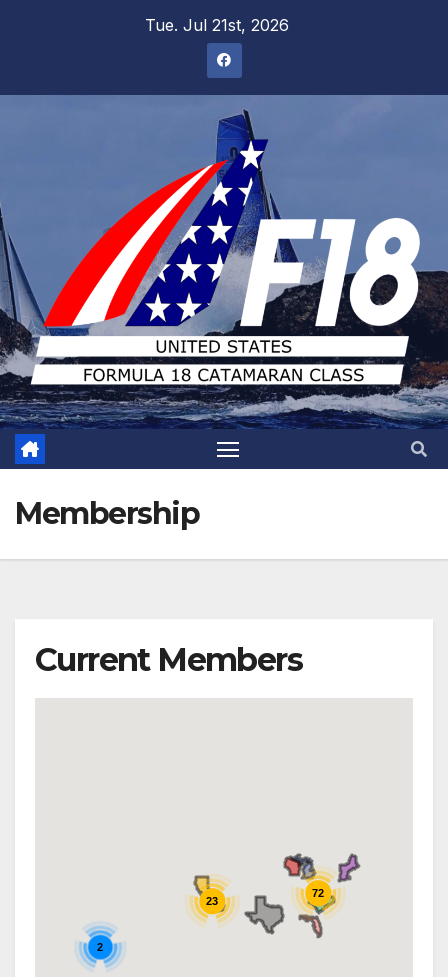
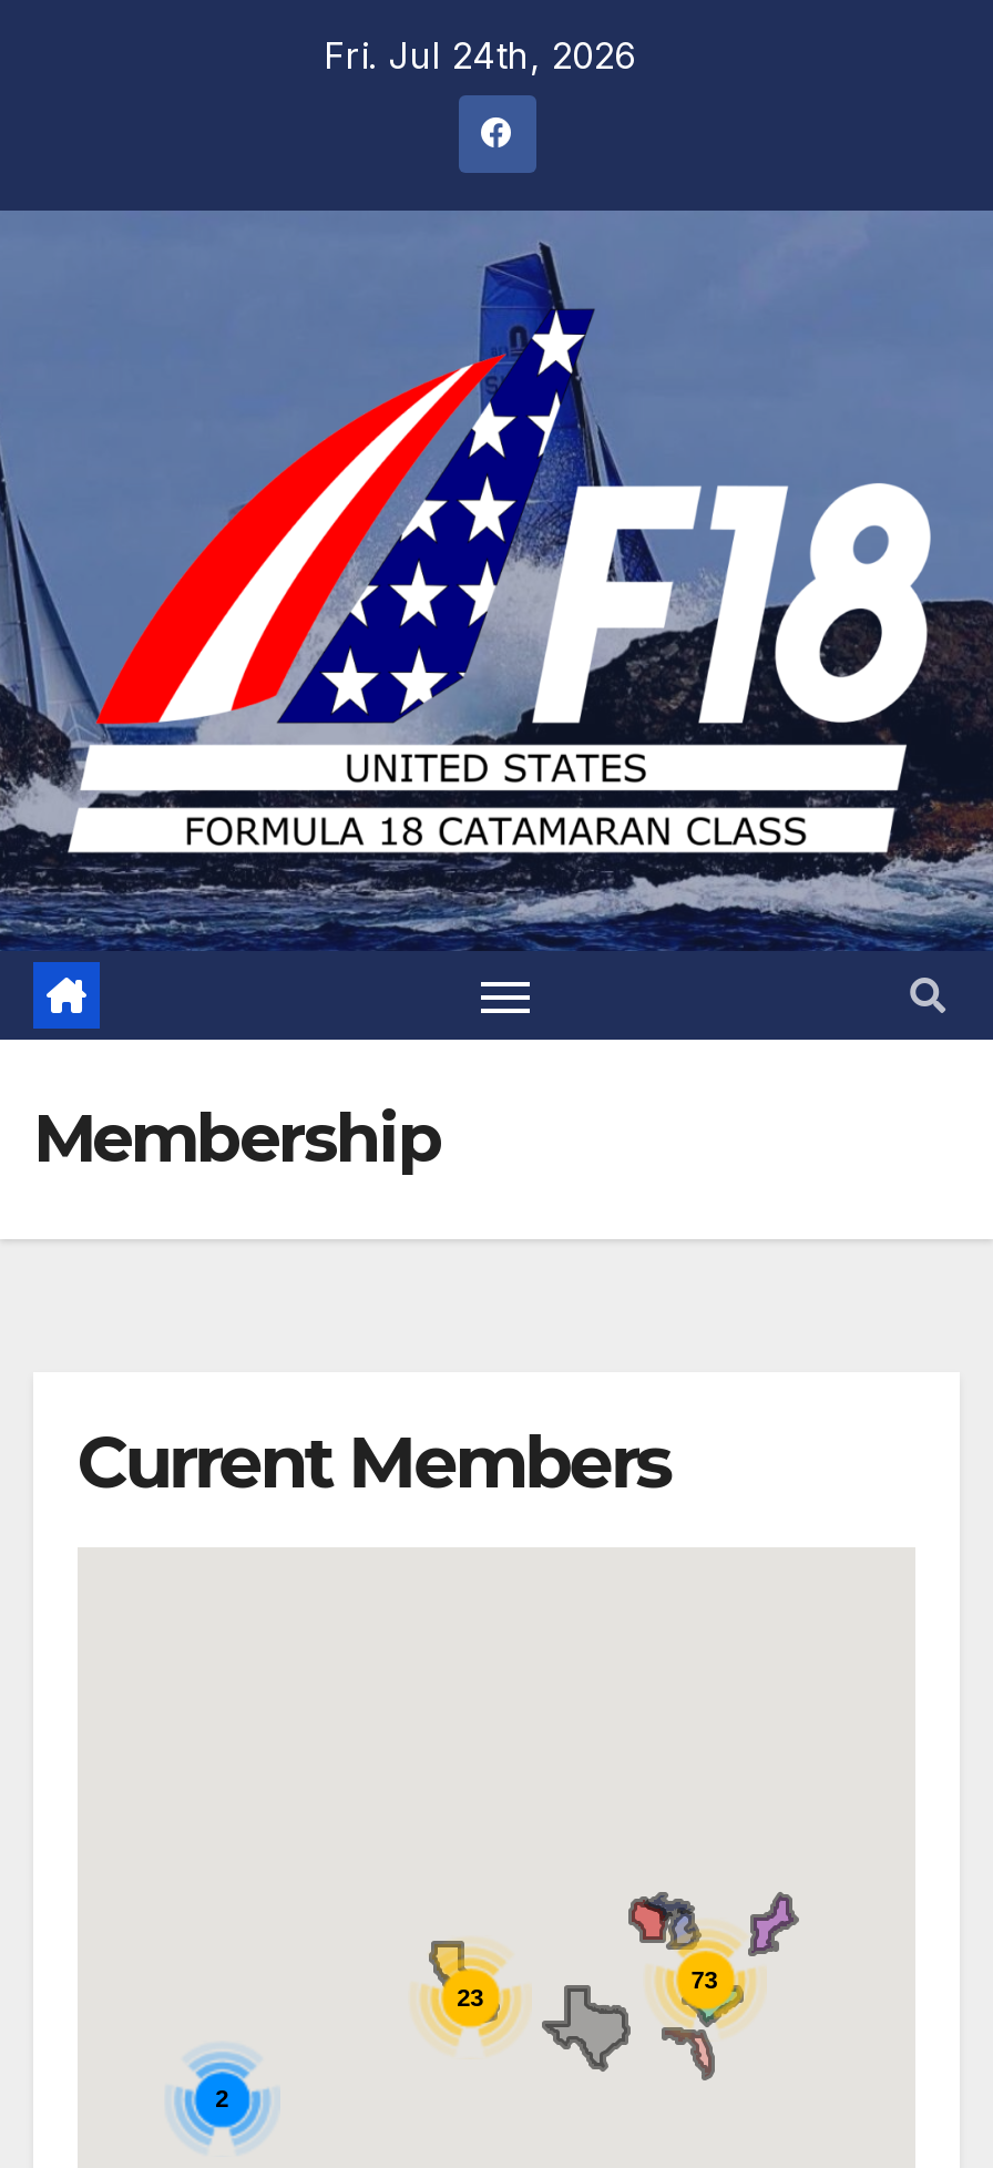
- Tue. Jul 21st, 2026
+ Fri. Jul 24th, 2026

- 72
+ 73
